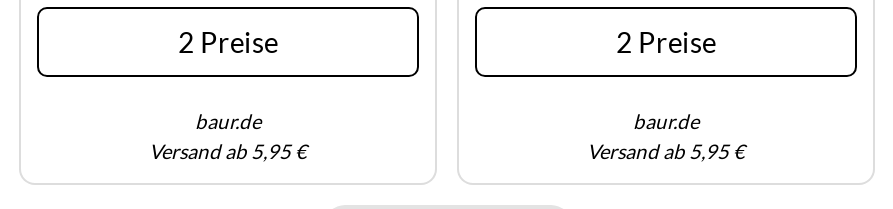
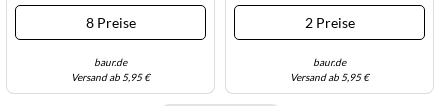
- 2 Preise
+ 8 Preise
